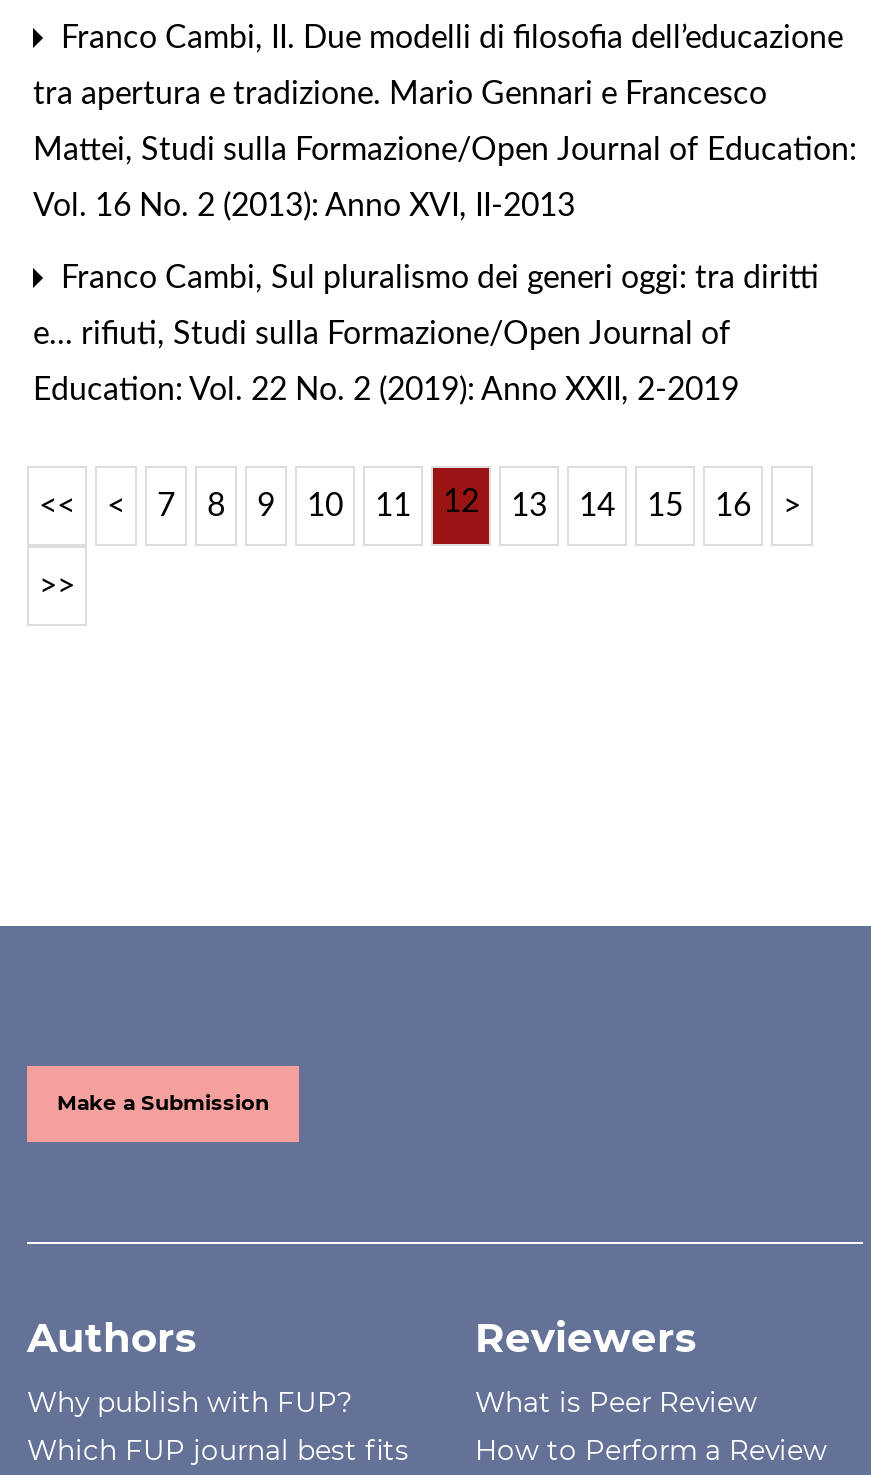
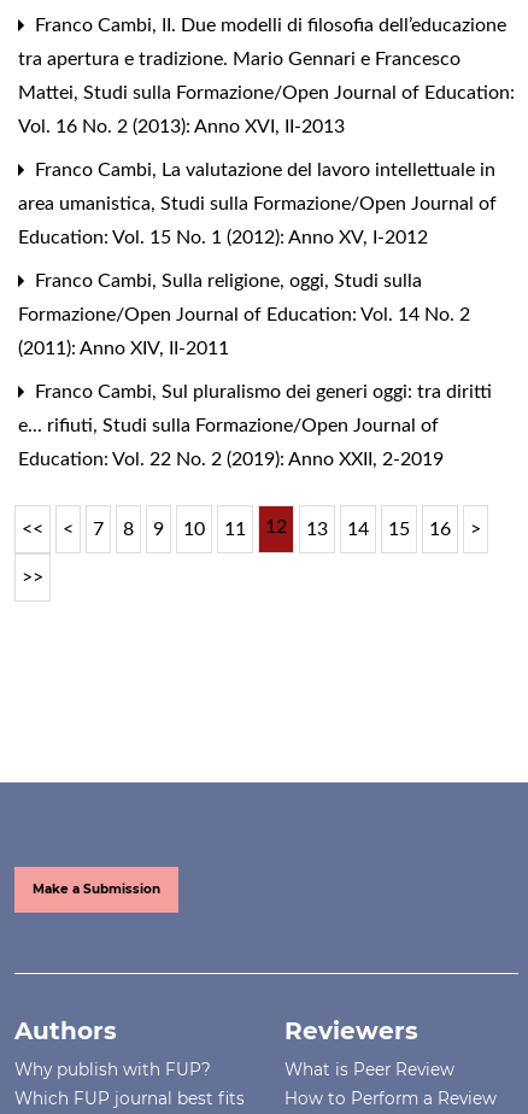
+ Franco Cambi, La valutazione del lavoro intellettuale in
+ area umanistica
+ , Studi sulla Formazione/Open Journal of
+ Education: Vol. 15 No. 1 (2012): Anno XV, I-2012
+ Franco Cambi, Sulla religione, oggi
+ , Studi sulla
+ Formazione/Open Journal of Education: Vol. 14 No. 2
+ (2011): Anno XIV, II-2011
